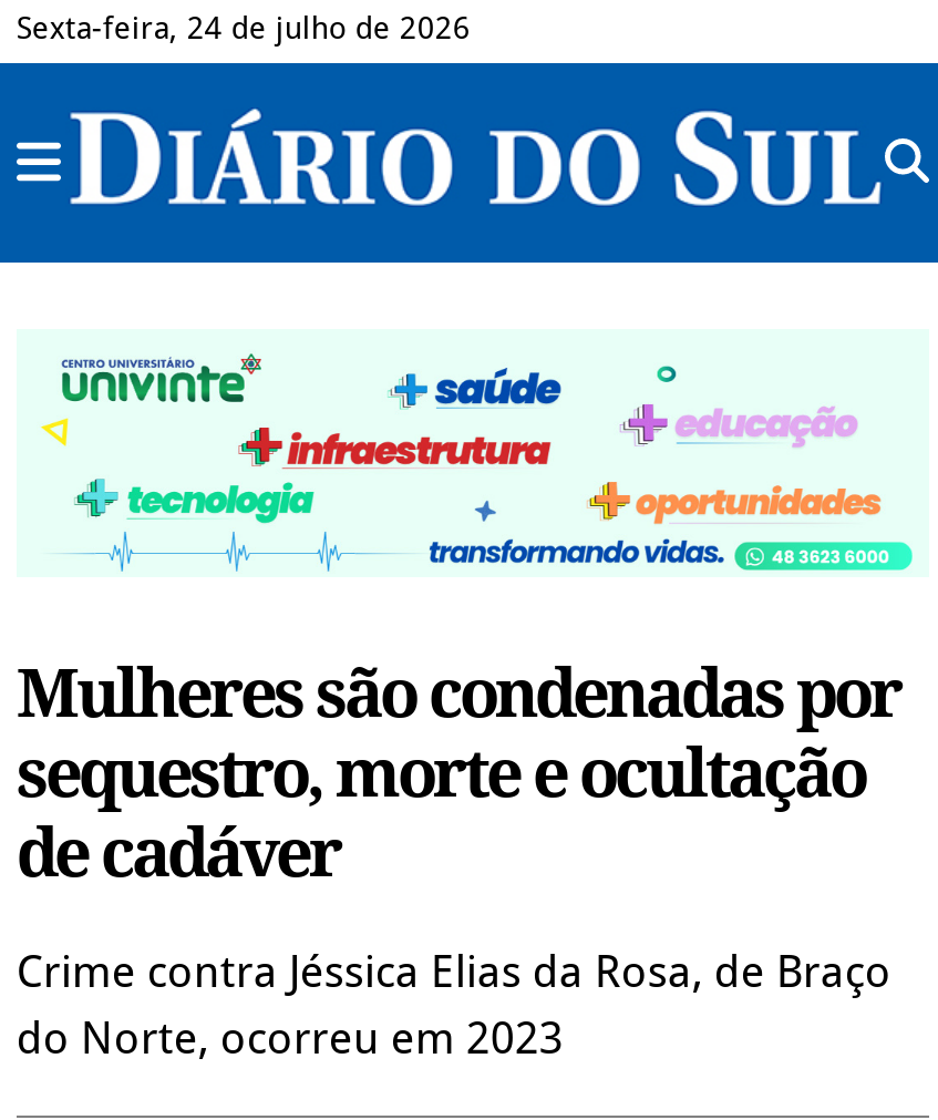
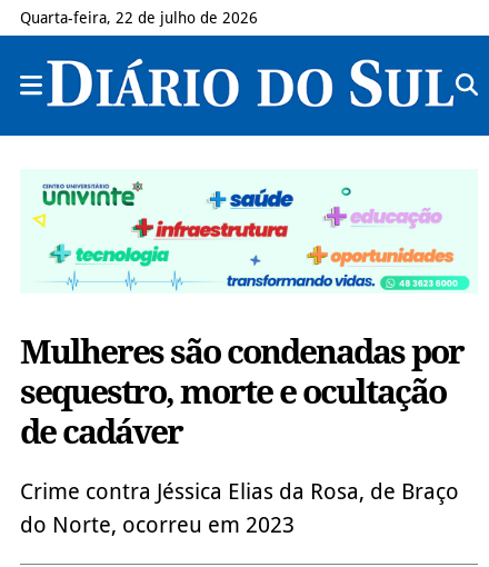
- Sexta-feira, 24 de julho de 2026
+ Quarta-feira, 22 de julho de 2026
